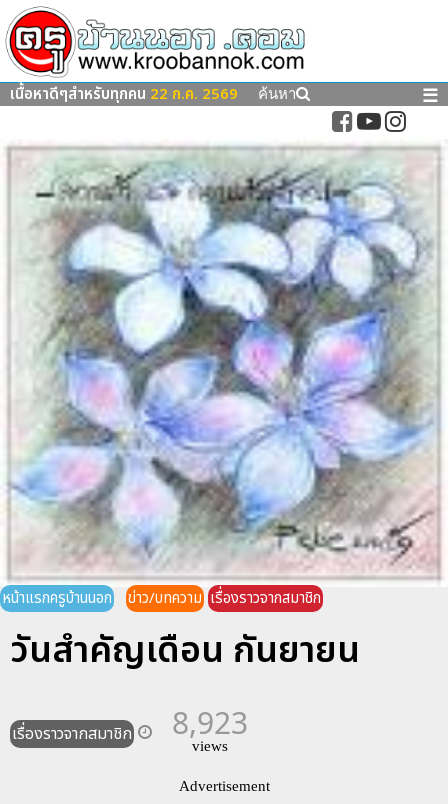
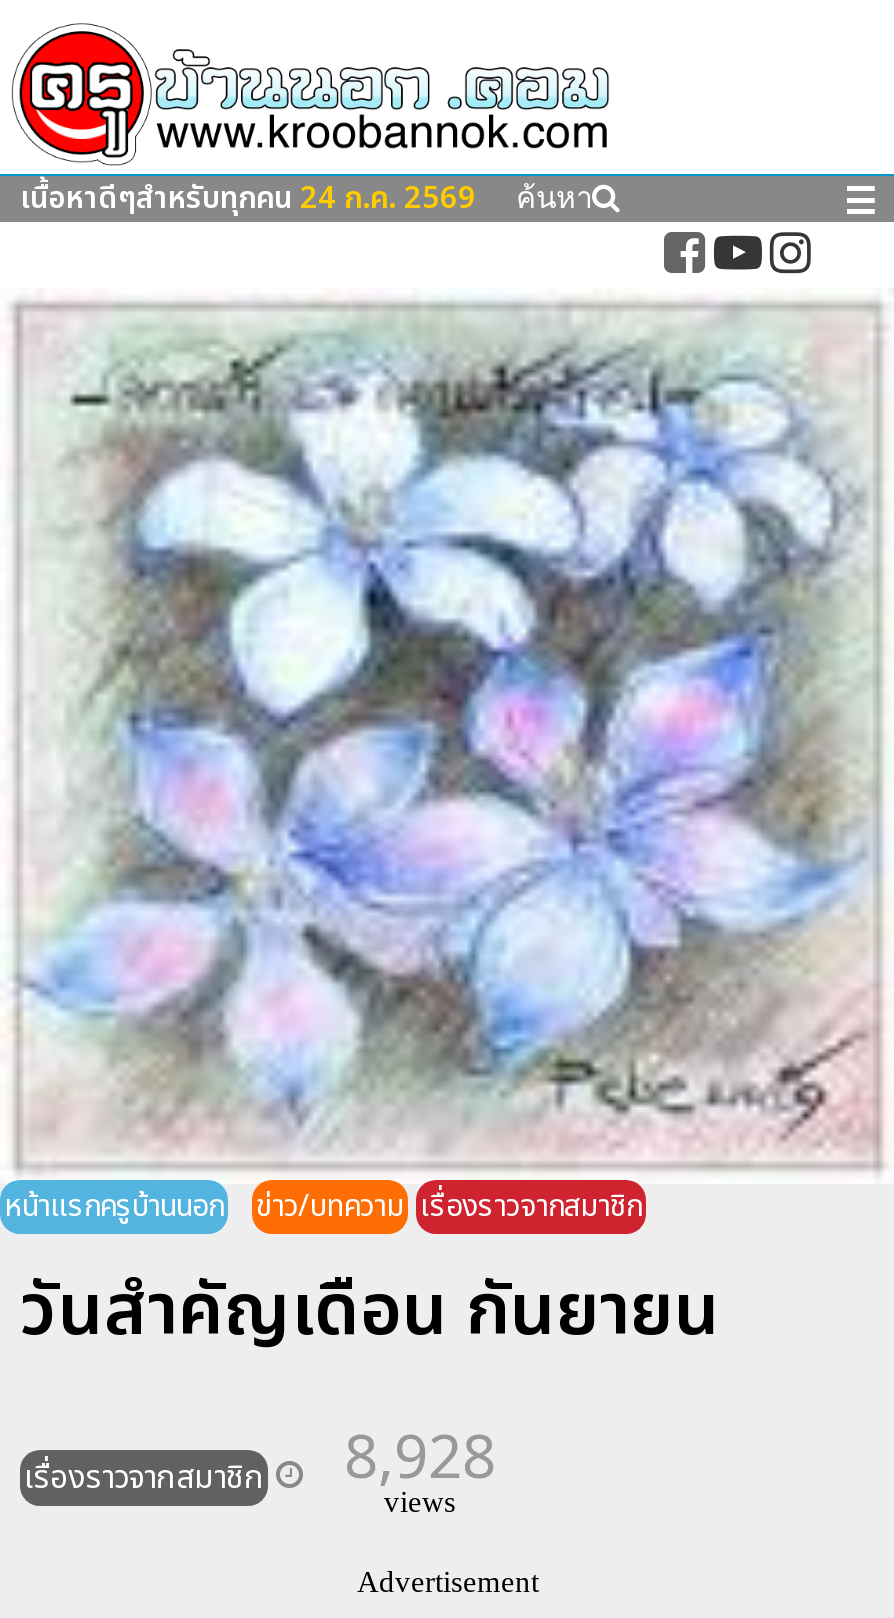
- เนื้อหาดีๆสำหรับทุกคน 22 ก.ค. 2569
+ เนื้อหาดีๆสำหรับทุกคน 24 ก.ค. 2569

- เรื่องราวจากสมาชิก 8,923
+ เรื่องราวจากสมาชิก 8,928
